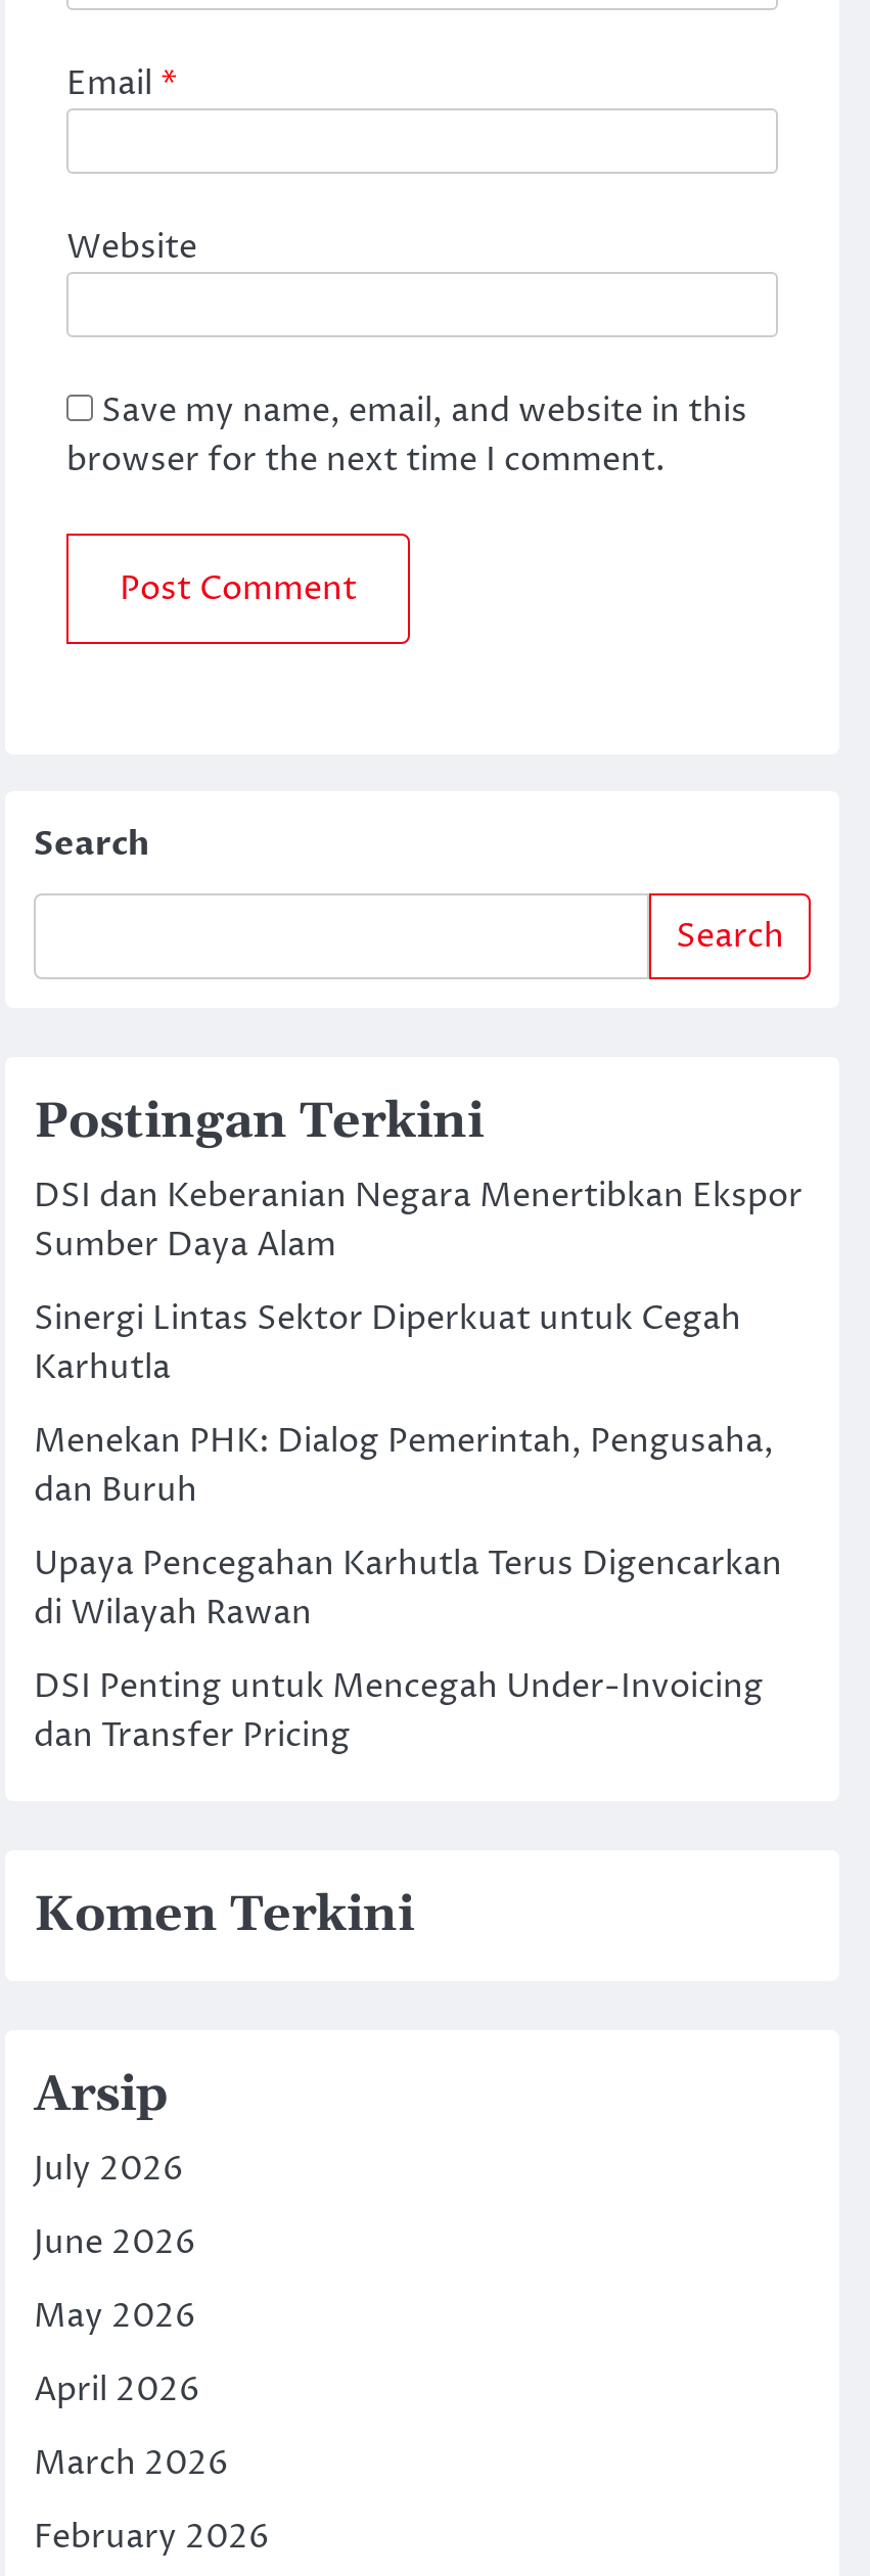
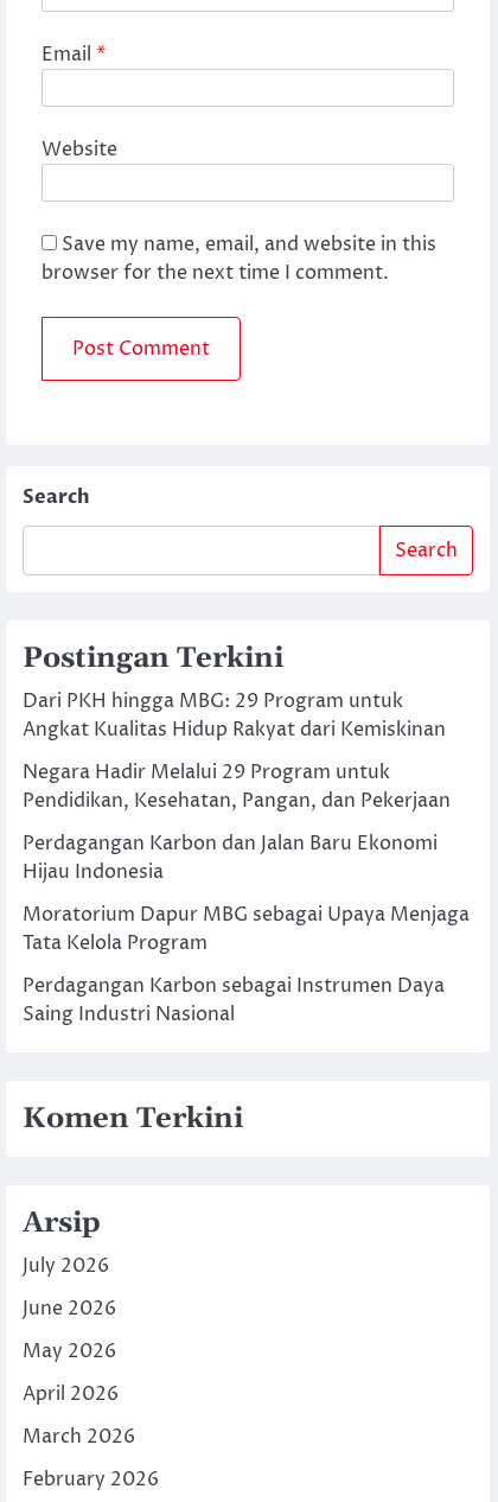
- DSI dan Keberanian Negara Menertibkan Ekspor
- Sumber Daya Alam
+ Dari PKH hingga MBG: 29 Program untuk
+ Angkat Kualitas Hidup Rakyat dari Kemiskinan

- Sinergi Lintas Sektor Diperkuat untuk Cegah
- Karhutla
+ Negara Hadir Melalui 29 Program untuk
+ Pendidikan, Kesehatan, Pangan, dan Pekerjaan

- Menekan PHK: Dialog Pemerintah, Pengusaha,
- dan Buruh
+ Perdagangan Karbon dan Jalan Baru Ekonomi
+ Hijau Indonesia

- Upaya Pencegahan Karhutla Terus Digencarkan
- di Wilayah Rawan
+ Moratorium Dapur MBG sebagai Upaya Menjaga
+ Tata Kelola Program

- DSI Penting untuk Mencegah Under-Invoicing
- dan Transfer Pricing
+ Perdagangan Karbon sebagai Instrumen Daya
+ Saing Industri Nasional
